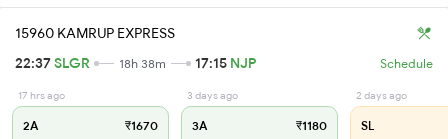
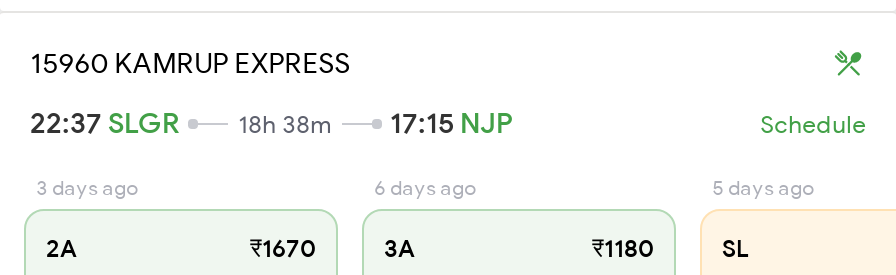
- 17 hrs ago
+ 3 days ago

- 3 days ago
+ 6 days ago

- 2 days ago
+ 5 days ago
